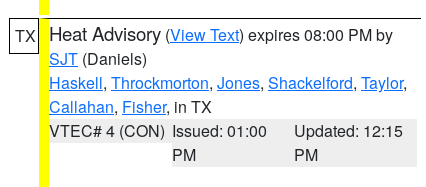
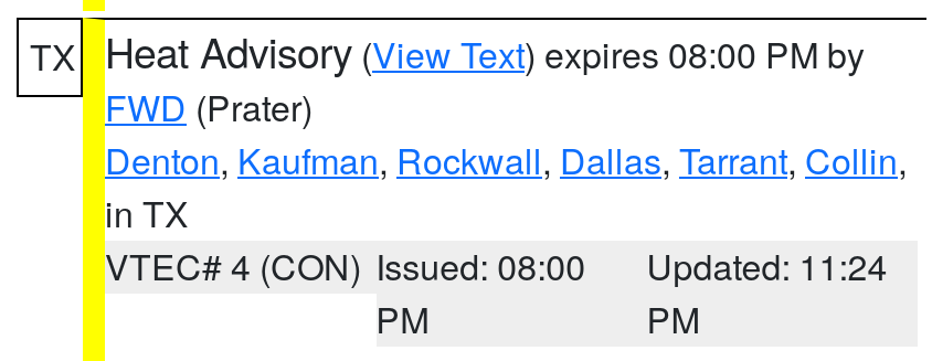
- SJT (Daniels)
- Haskell, Throckmorton, Jones, Shackelford, Taylor,
- Callahan, Fisher, in TX
- VTEC# 4 (CON) Issued: 01:00
+ FWD (Prater)
+ Denton, Kaufman, Rockwall, Dallas, Tarrant, Collin,
+ in TX
+ VTEC# 4 (CON) Issued: 08:00

- Updated: 12:15
+ Updated: 11:24
